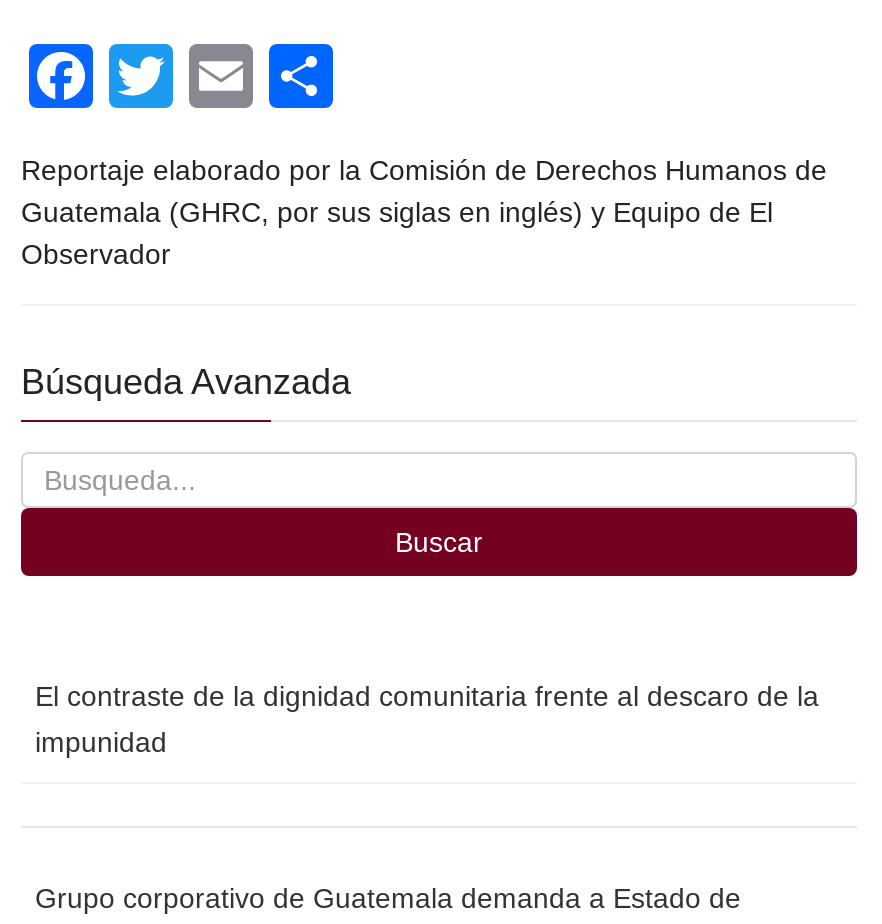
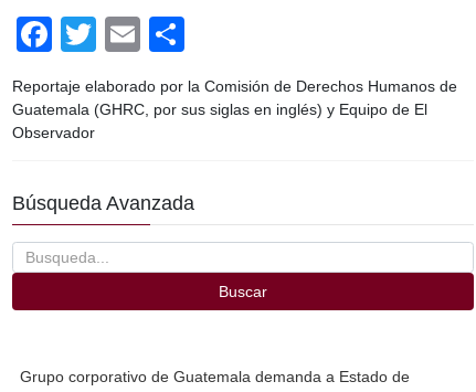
- El contraste de la dignidad comunitaria frente al descaro de la
- impunidad
